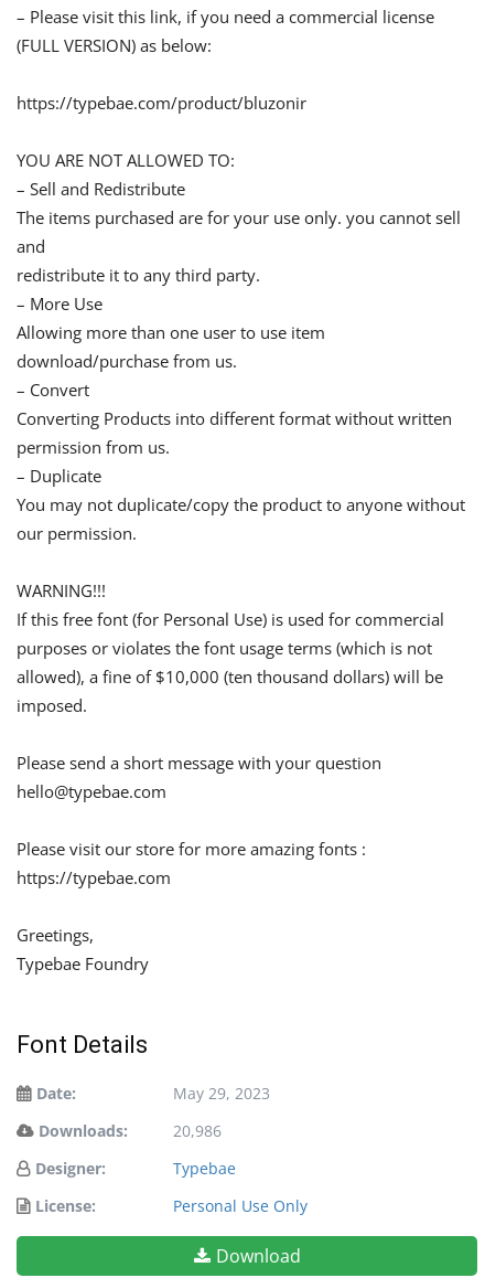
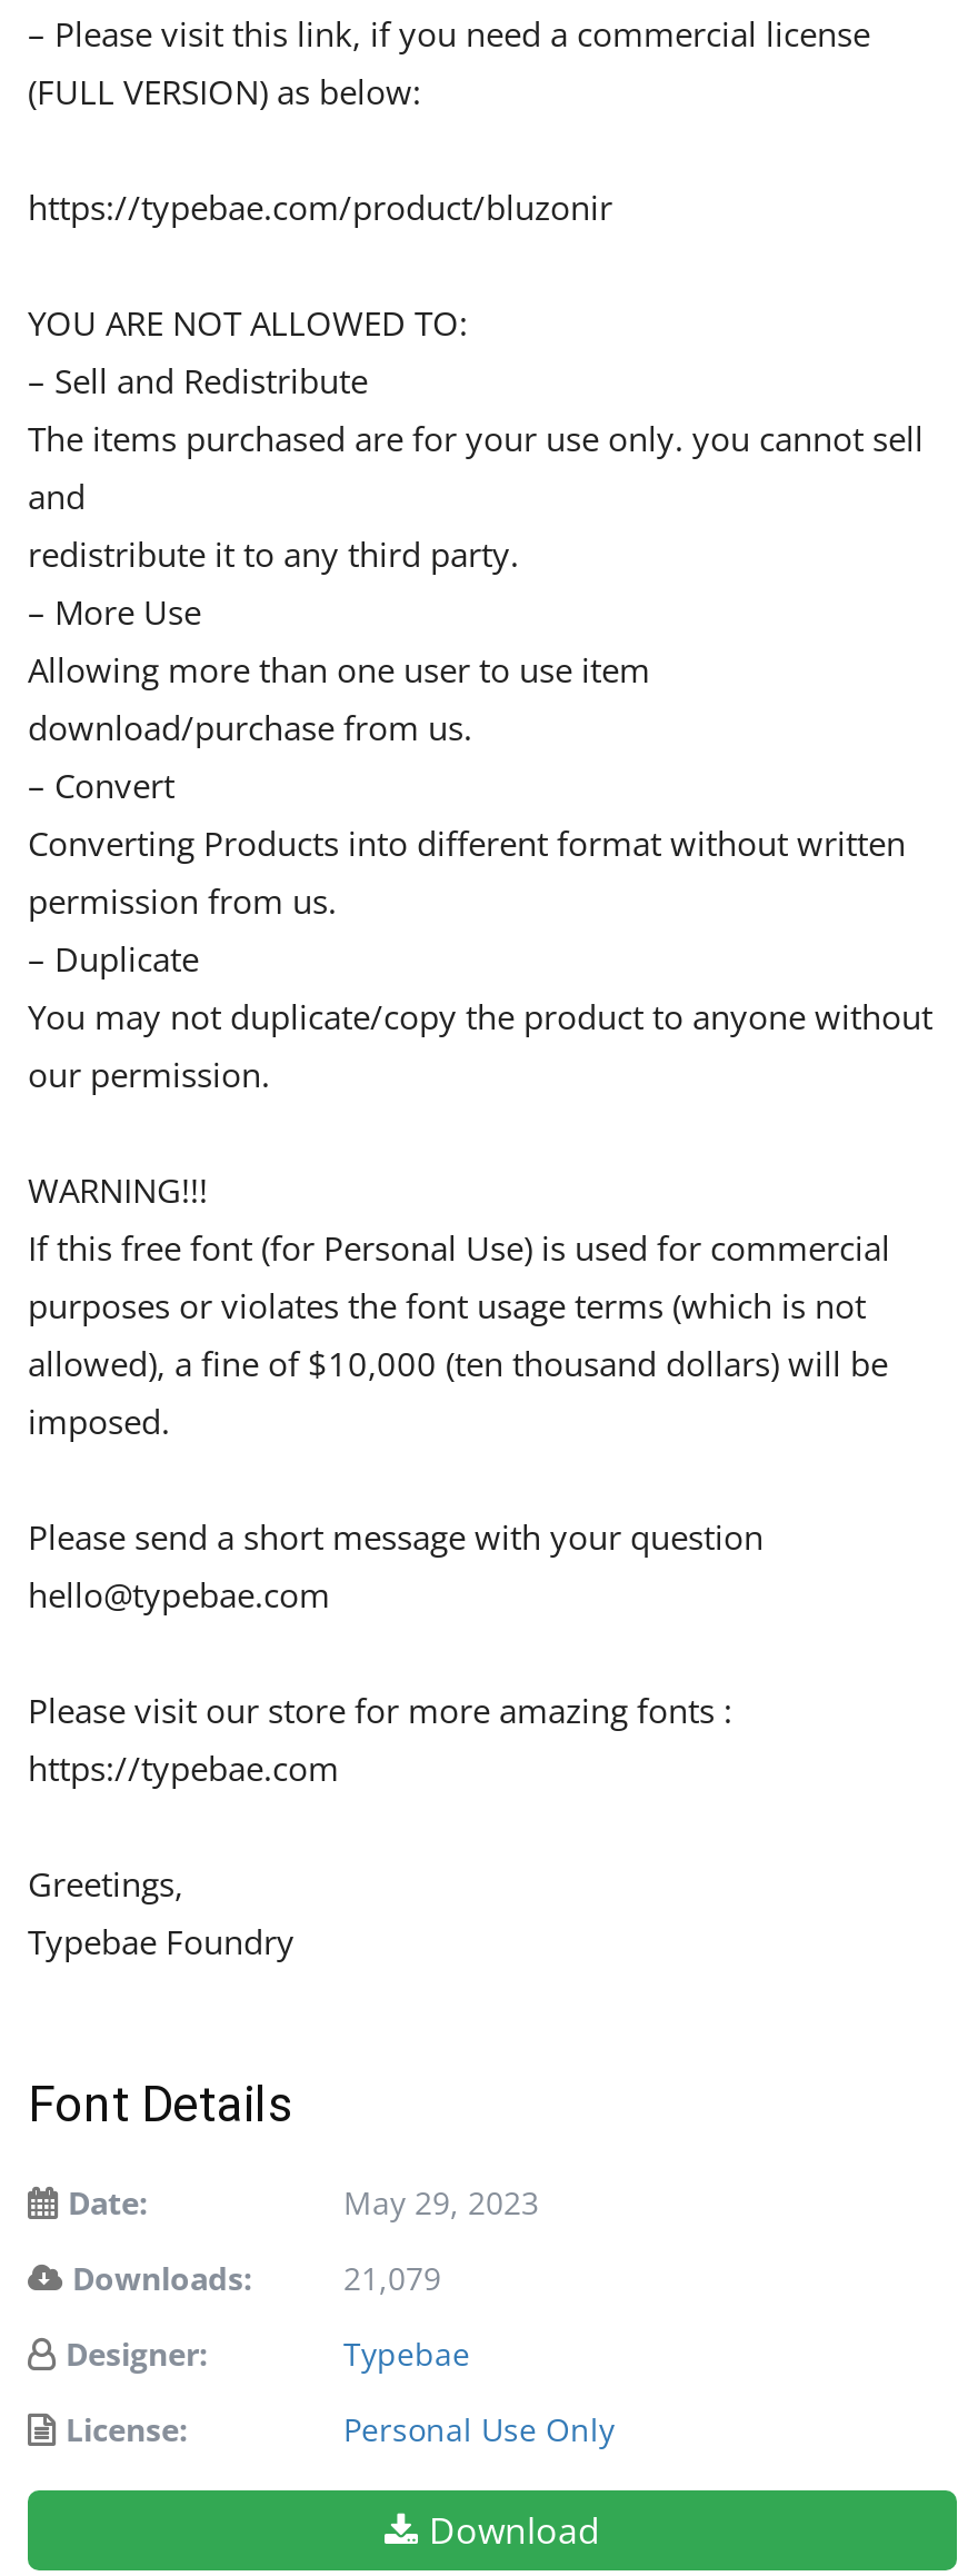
- 20,986
+ 21,079
